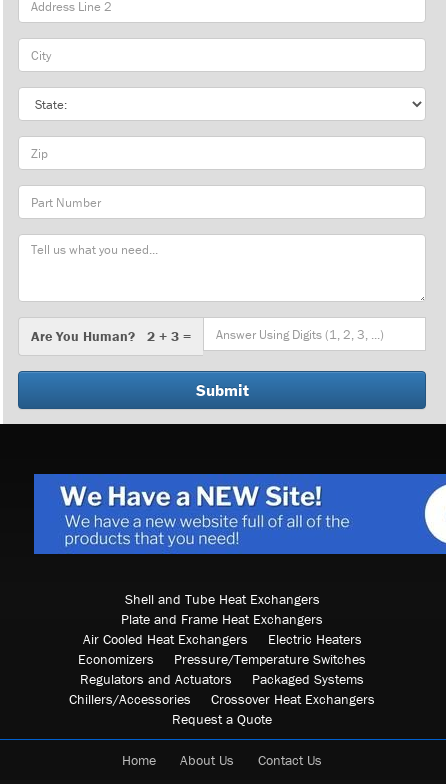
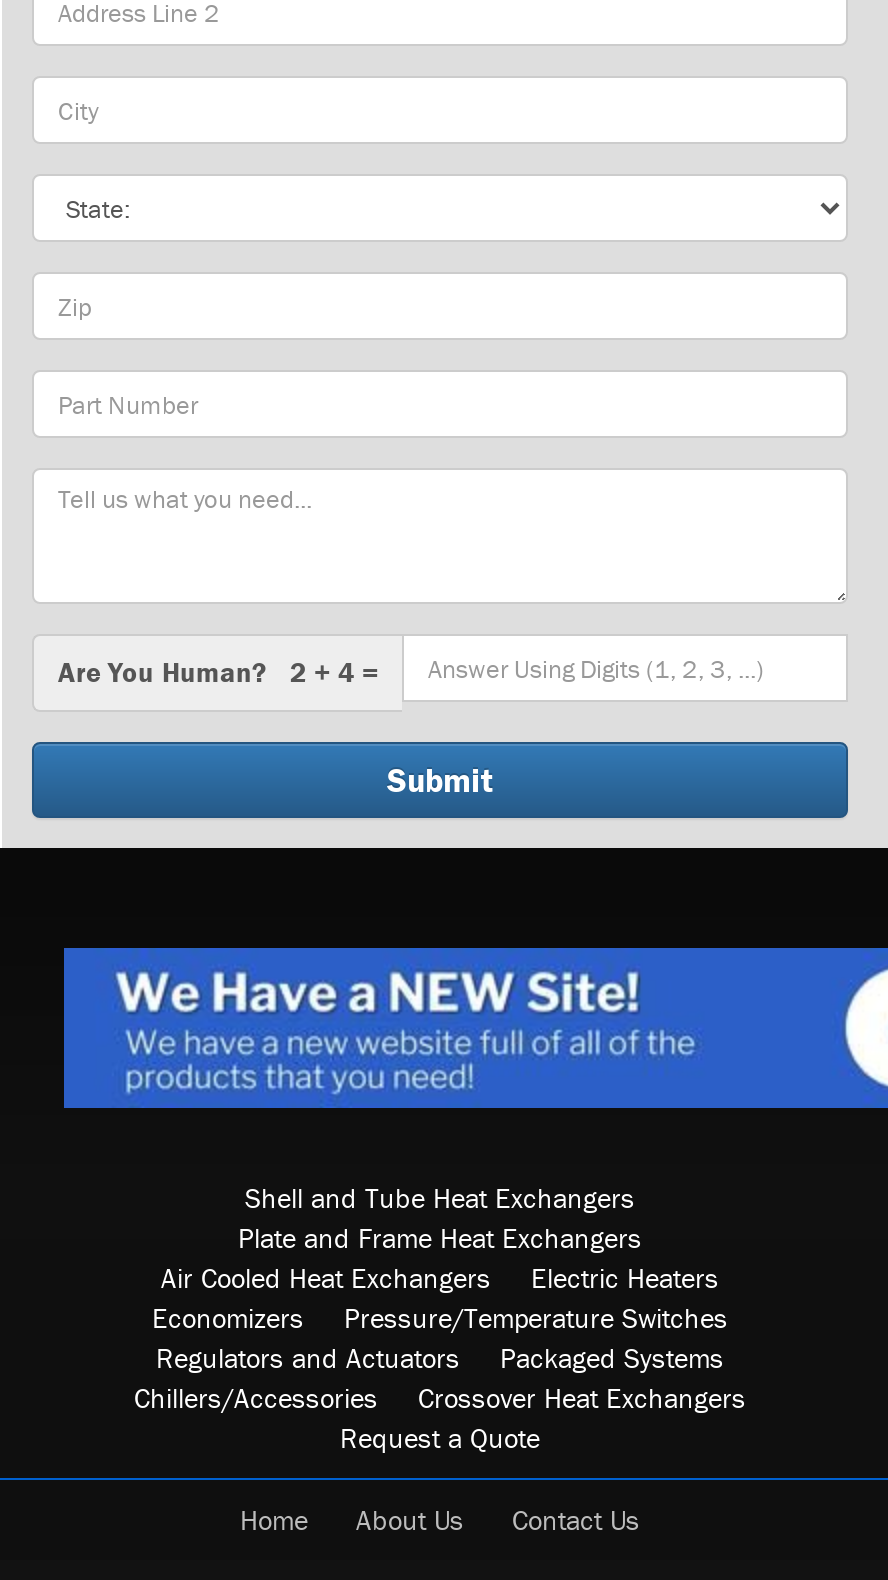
- Are You Human? 2 + 3 =
+ Are You Human? 2 + 4 =
